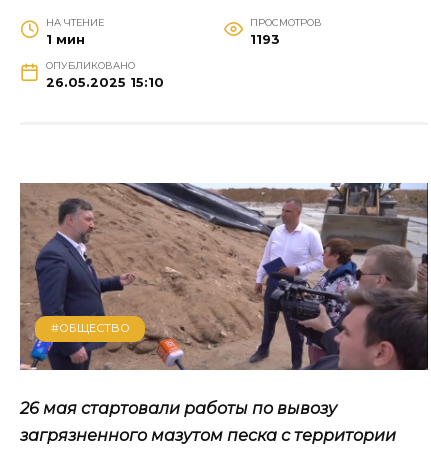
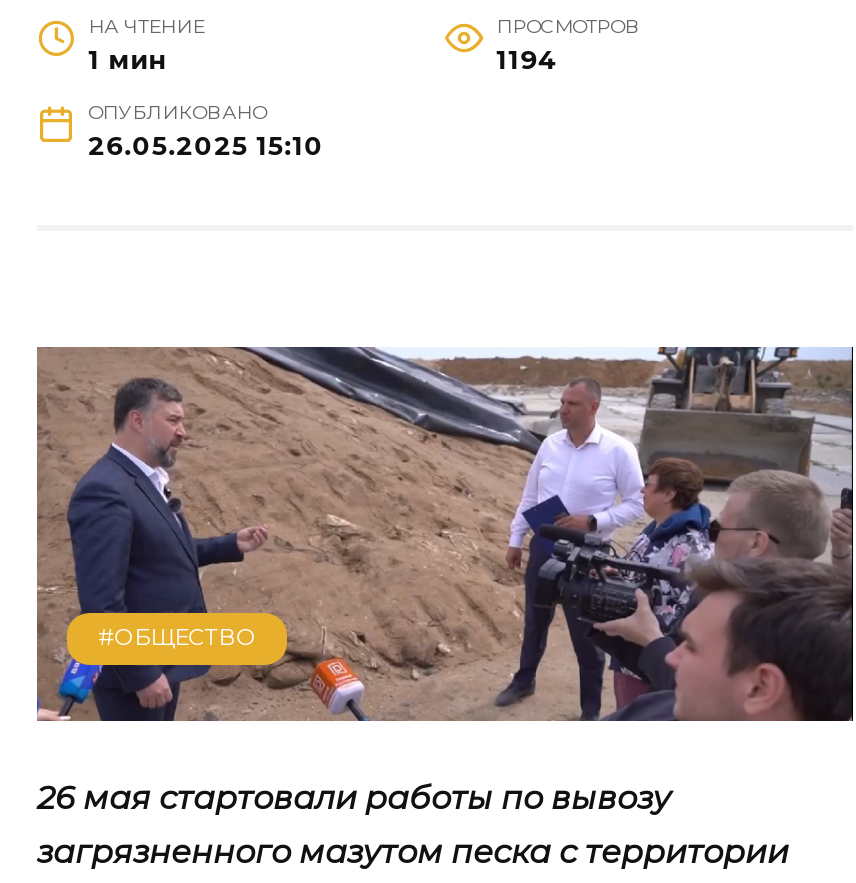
- 1193
+ 1194
